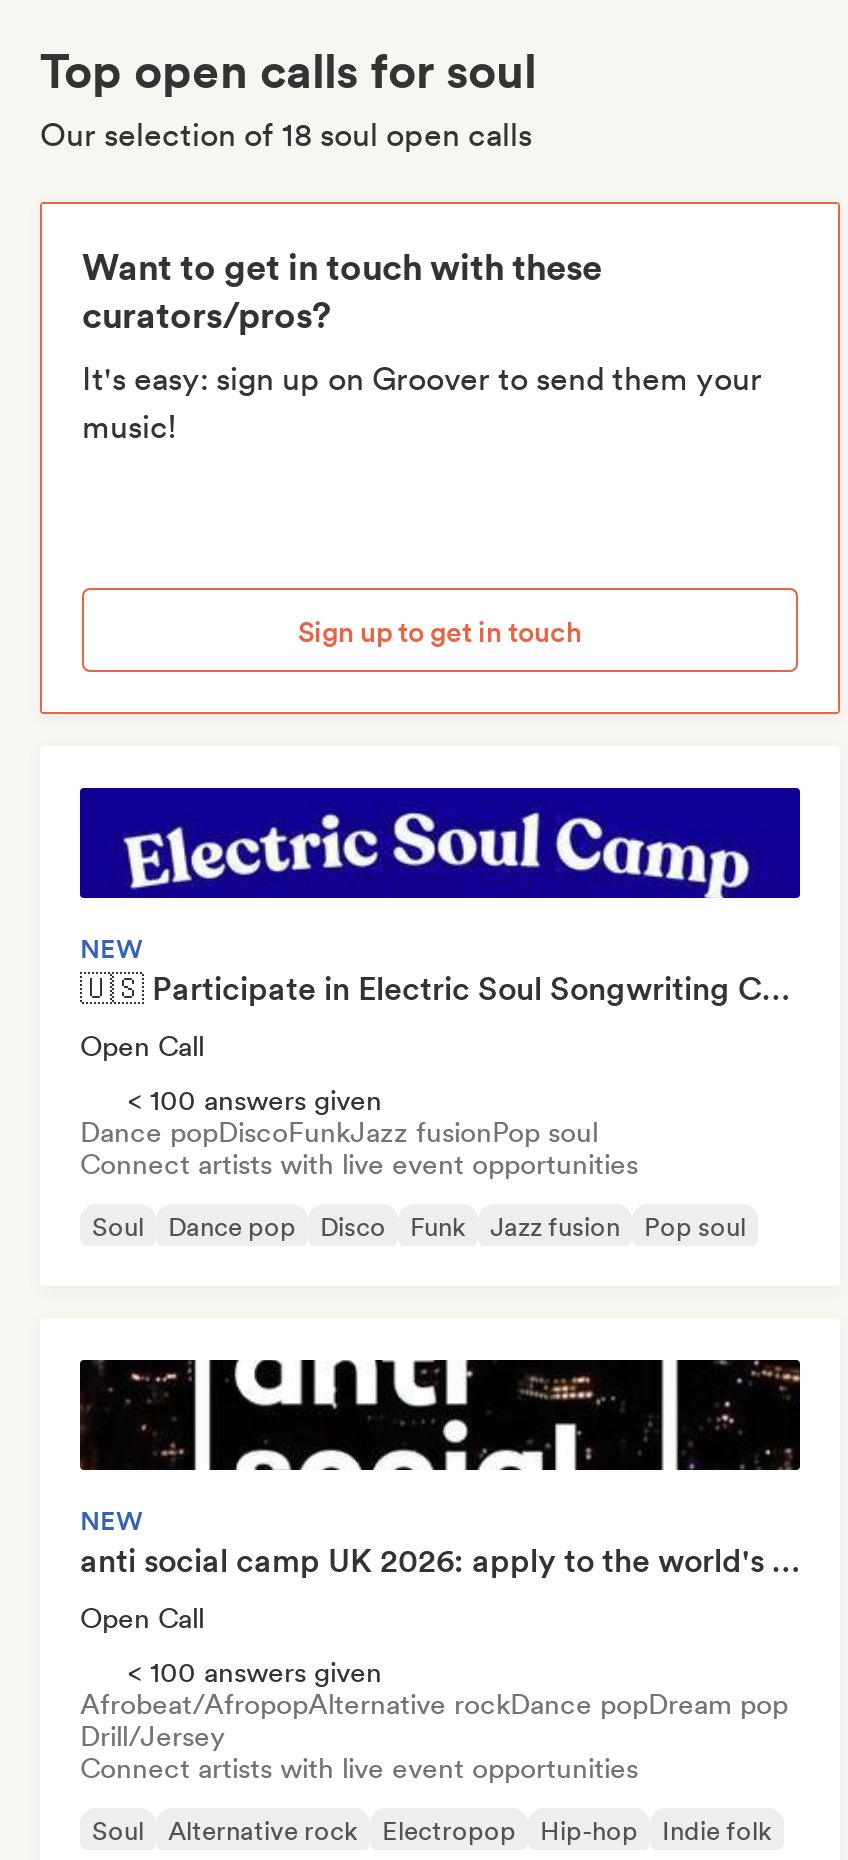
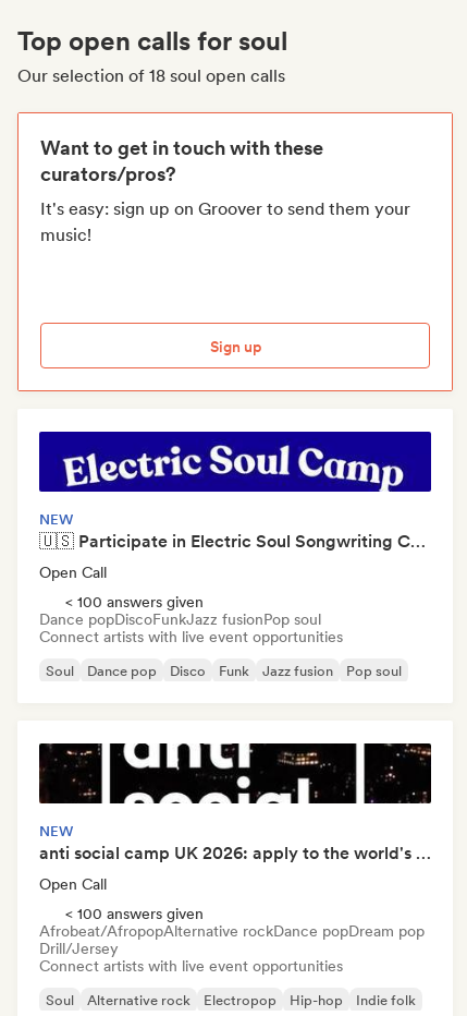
- Sign up to get in touch
+ Sign up
